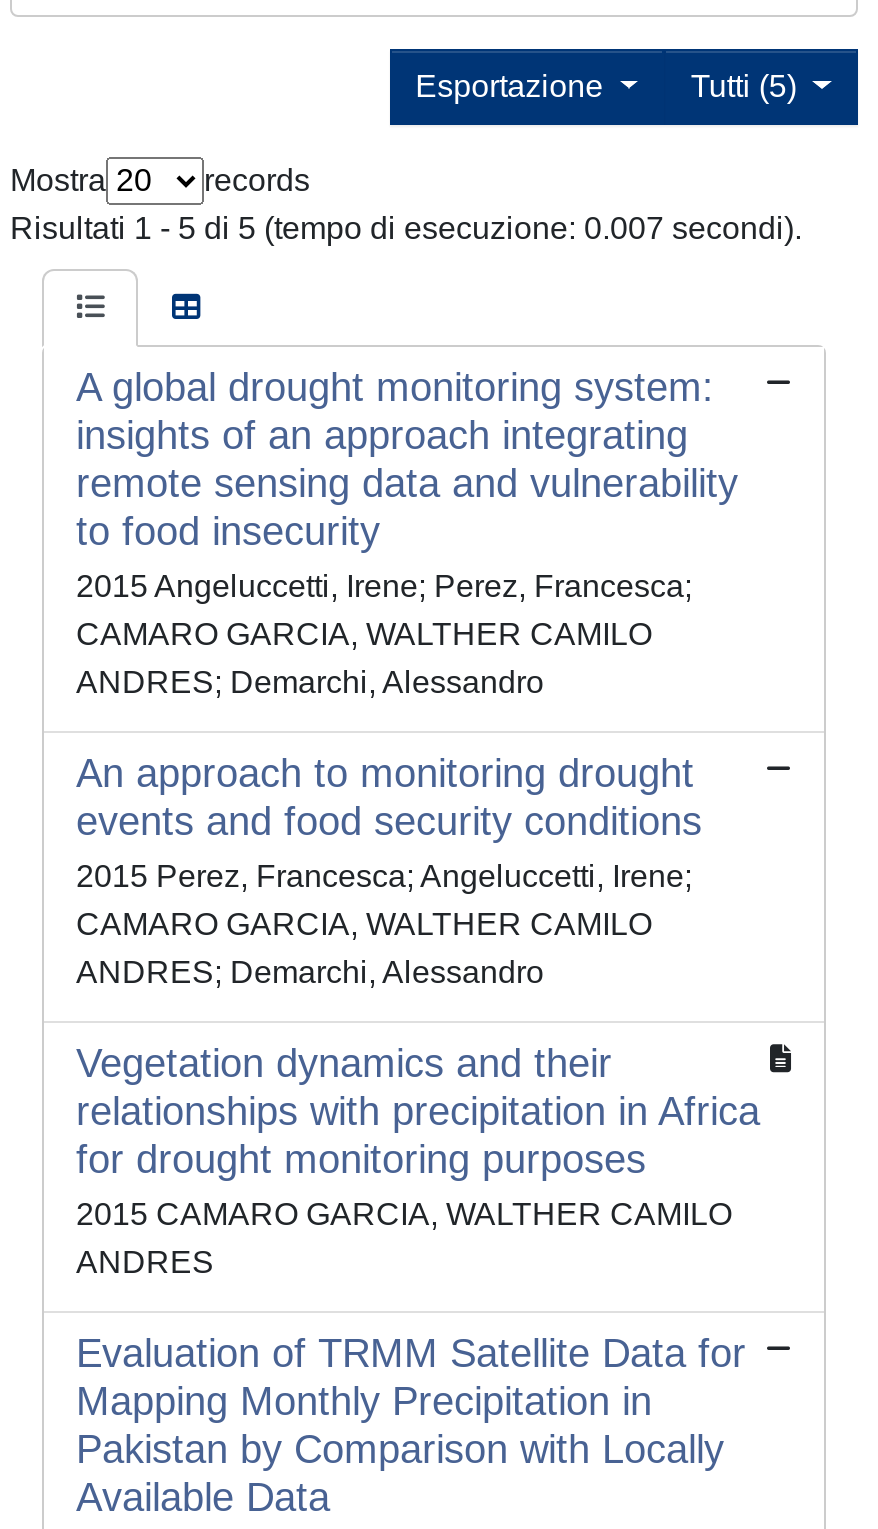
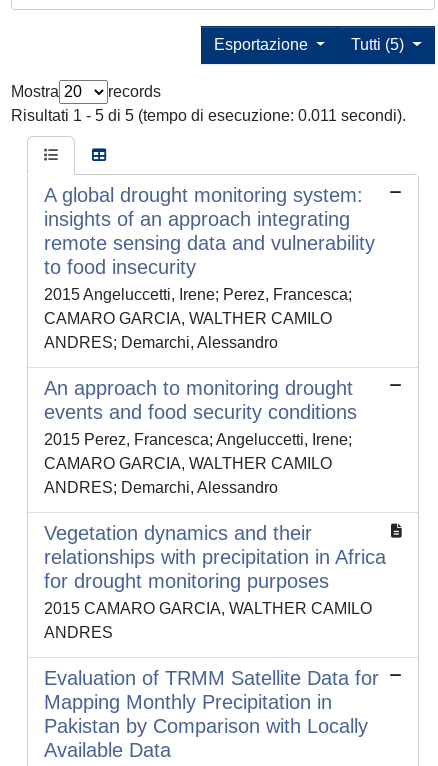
- Risultati 1 - 5 di 5 (tempo di esecuzione: 0.007 secondi).
+ Risultati 1 - 5 di 5 (tempo di esecuzione: 0.011 secondi).
